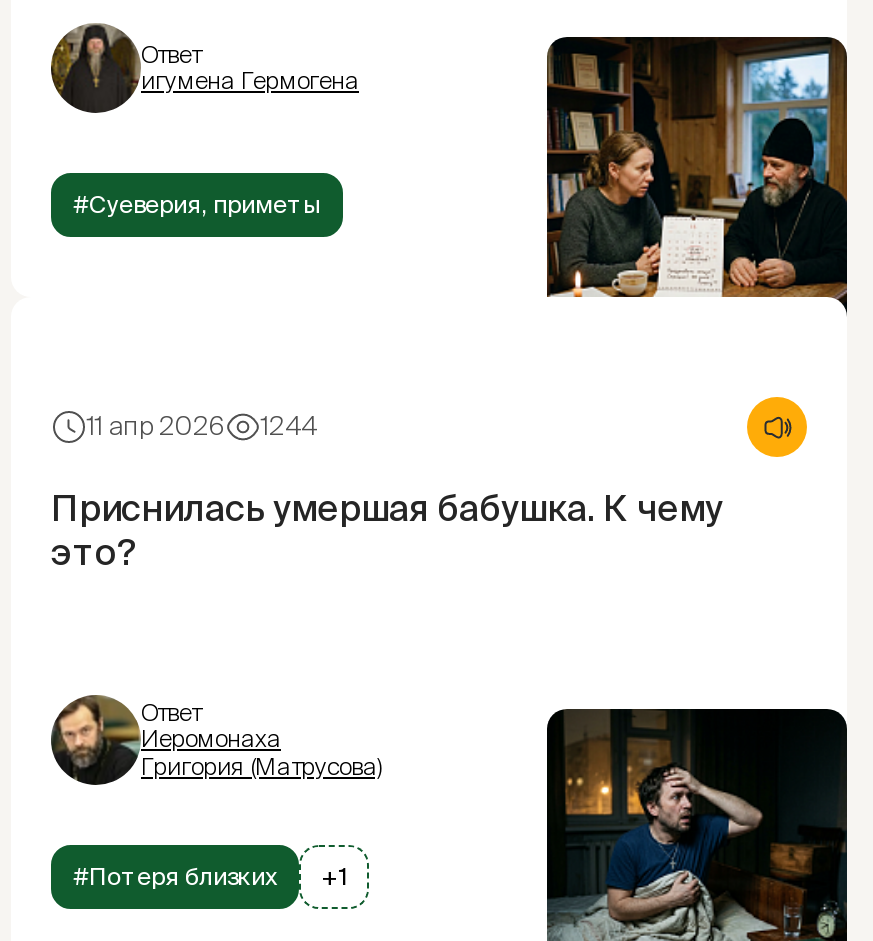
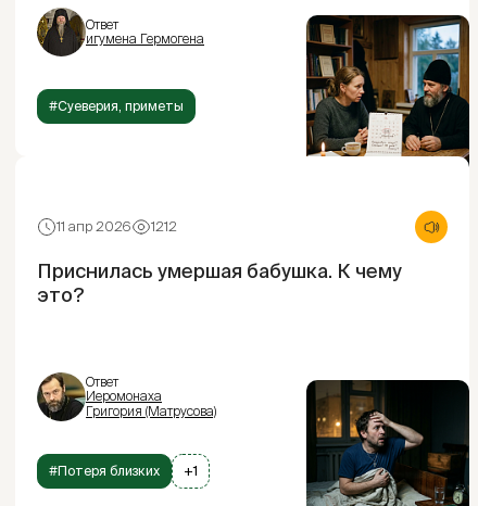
- 1244
+ 1212
